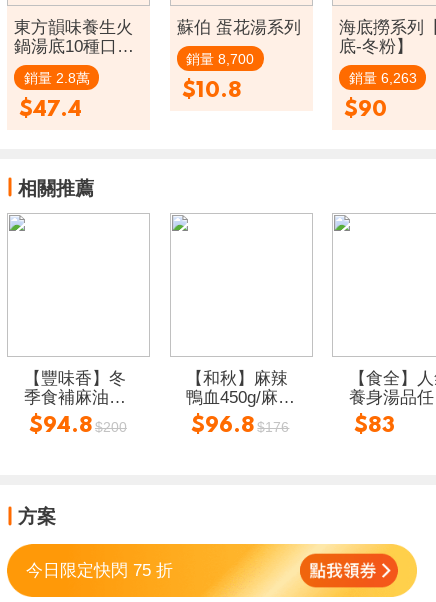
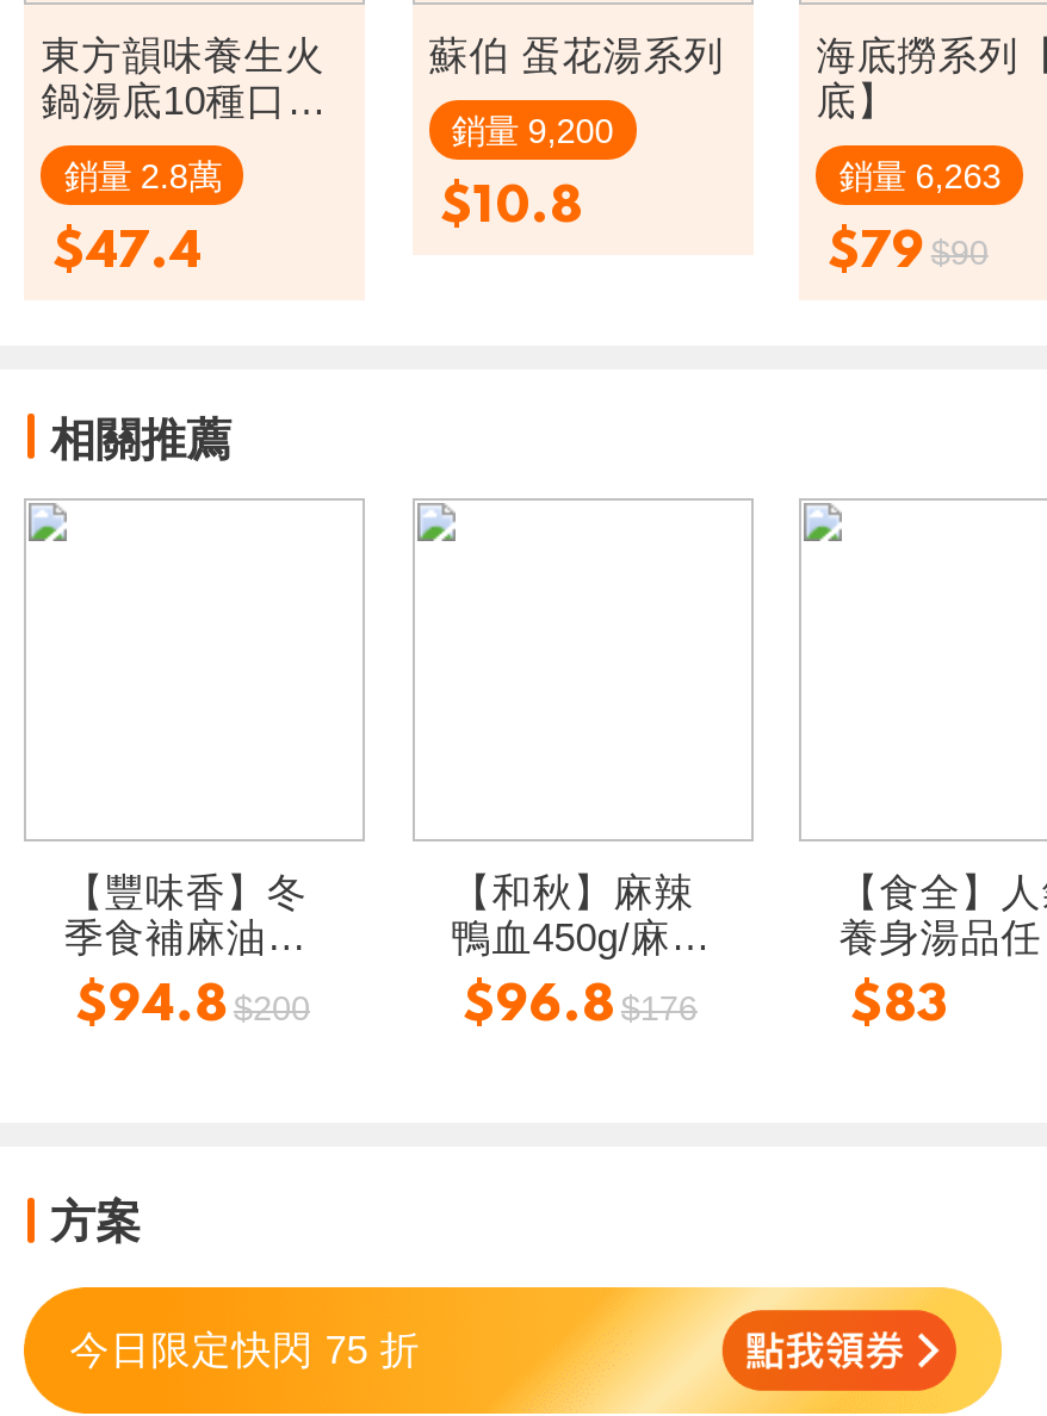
- 底-冬粉】
+ 底】

- 銷量 8,700
+ 銷量 9,200

- $90
+ $79 $90
